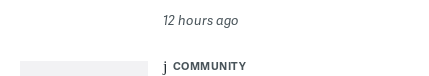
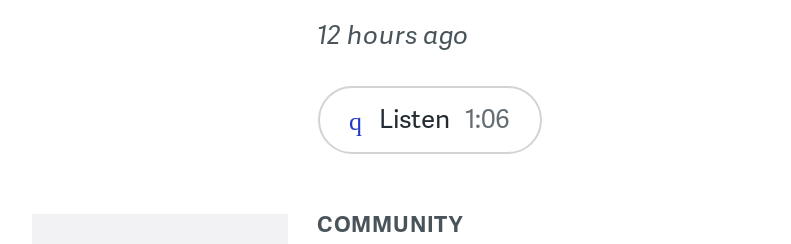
+ Listen 1:06
